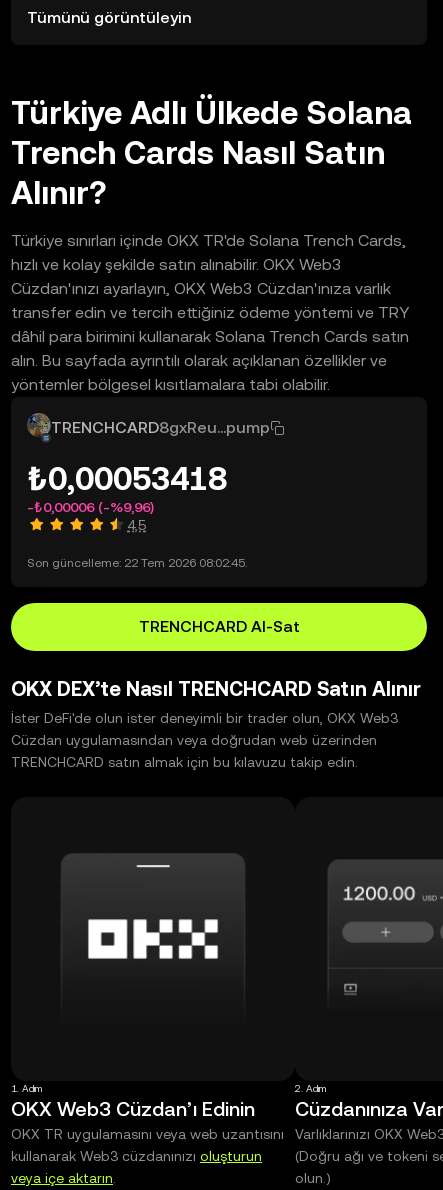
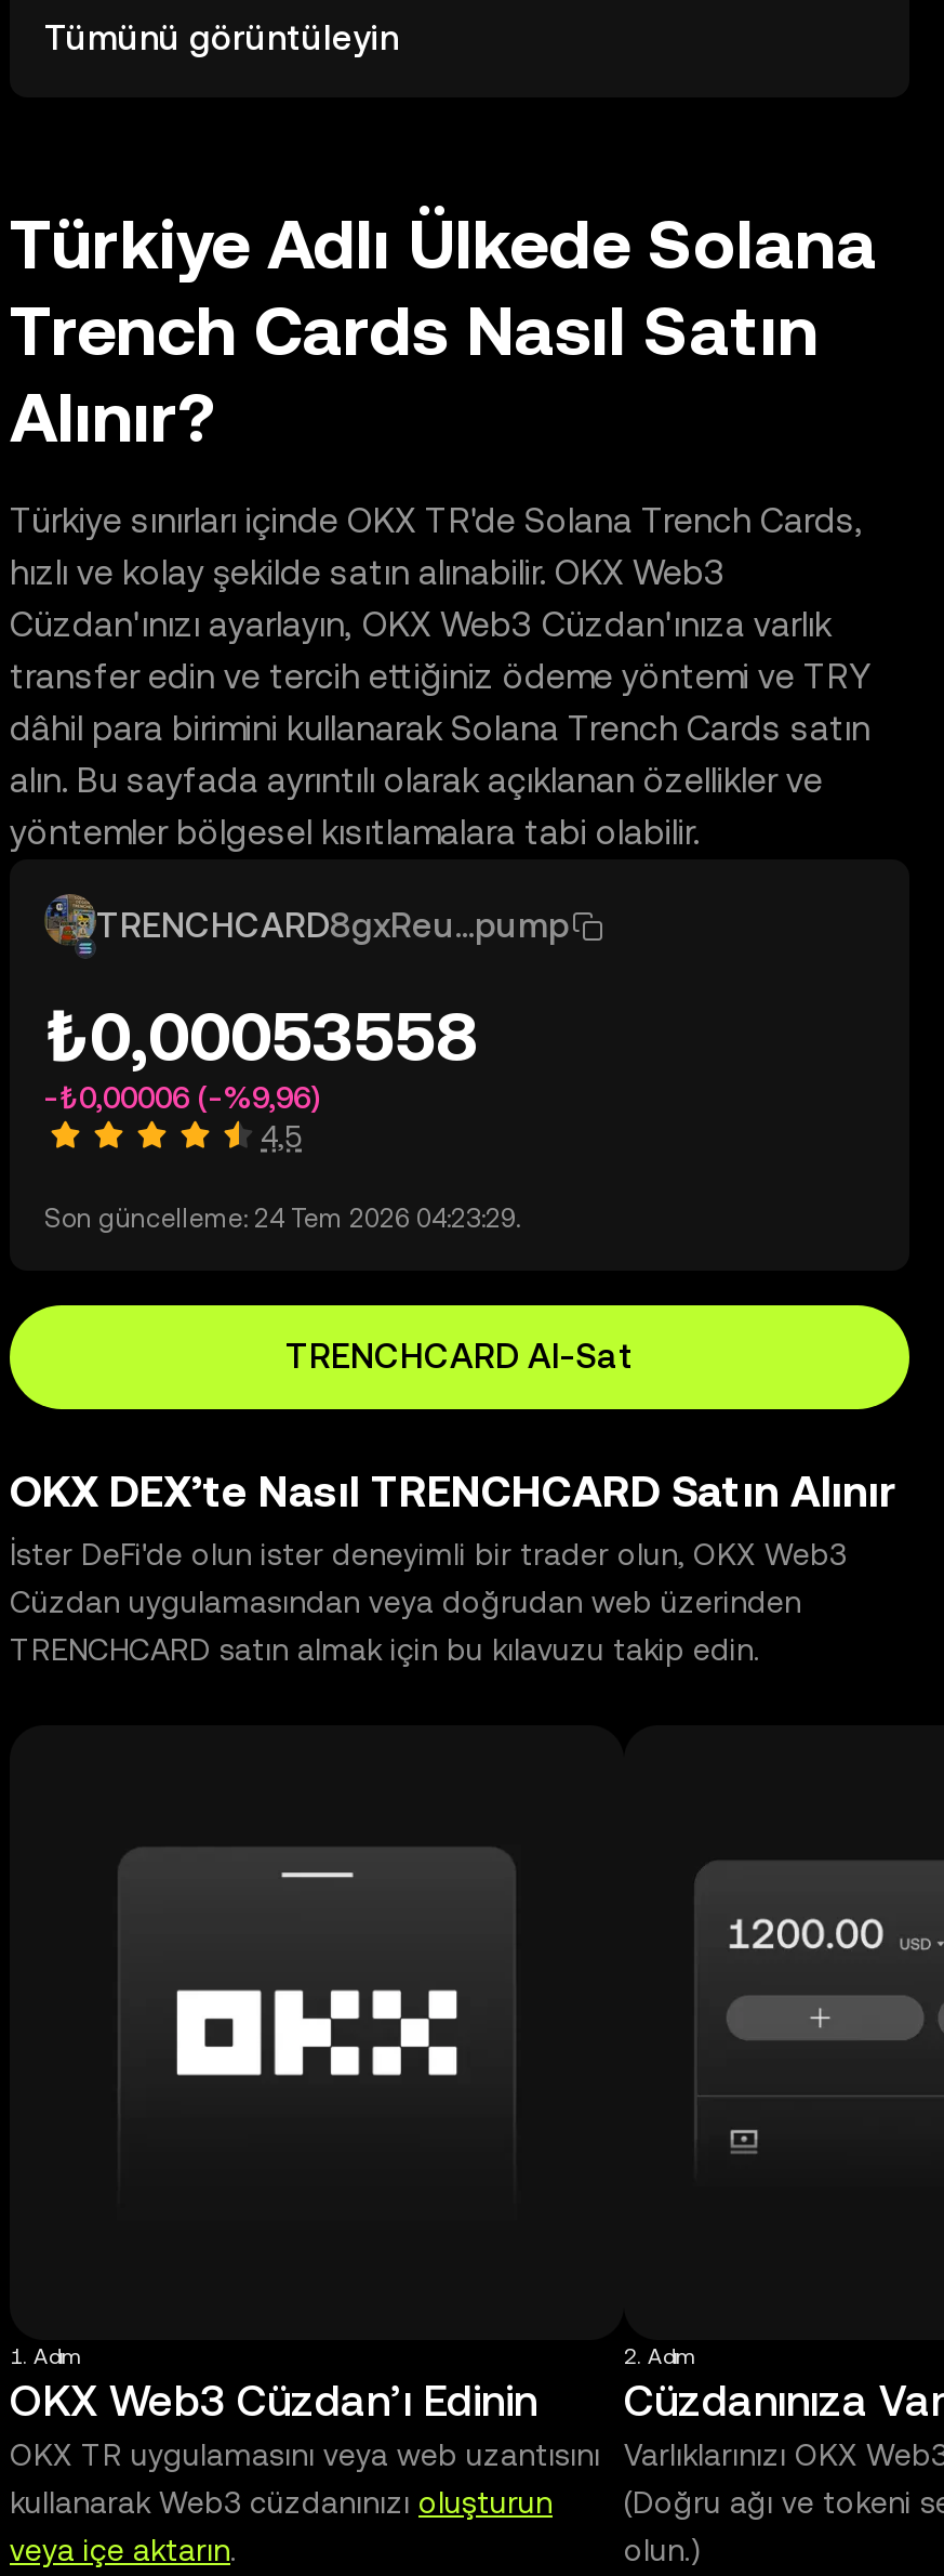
- ₺0,00053418
+ ₺0,00053558

- Son güncelleme: 22 Tem 2026 08:02:45.
+ Son güncelleme: 24 Tem 2026 04:23:29.
